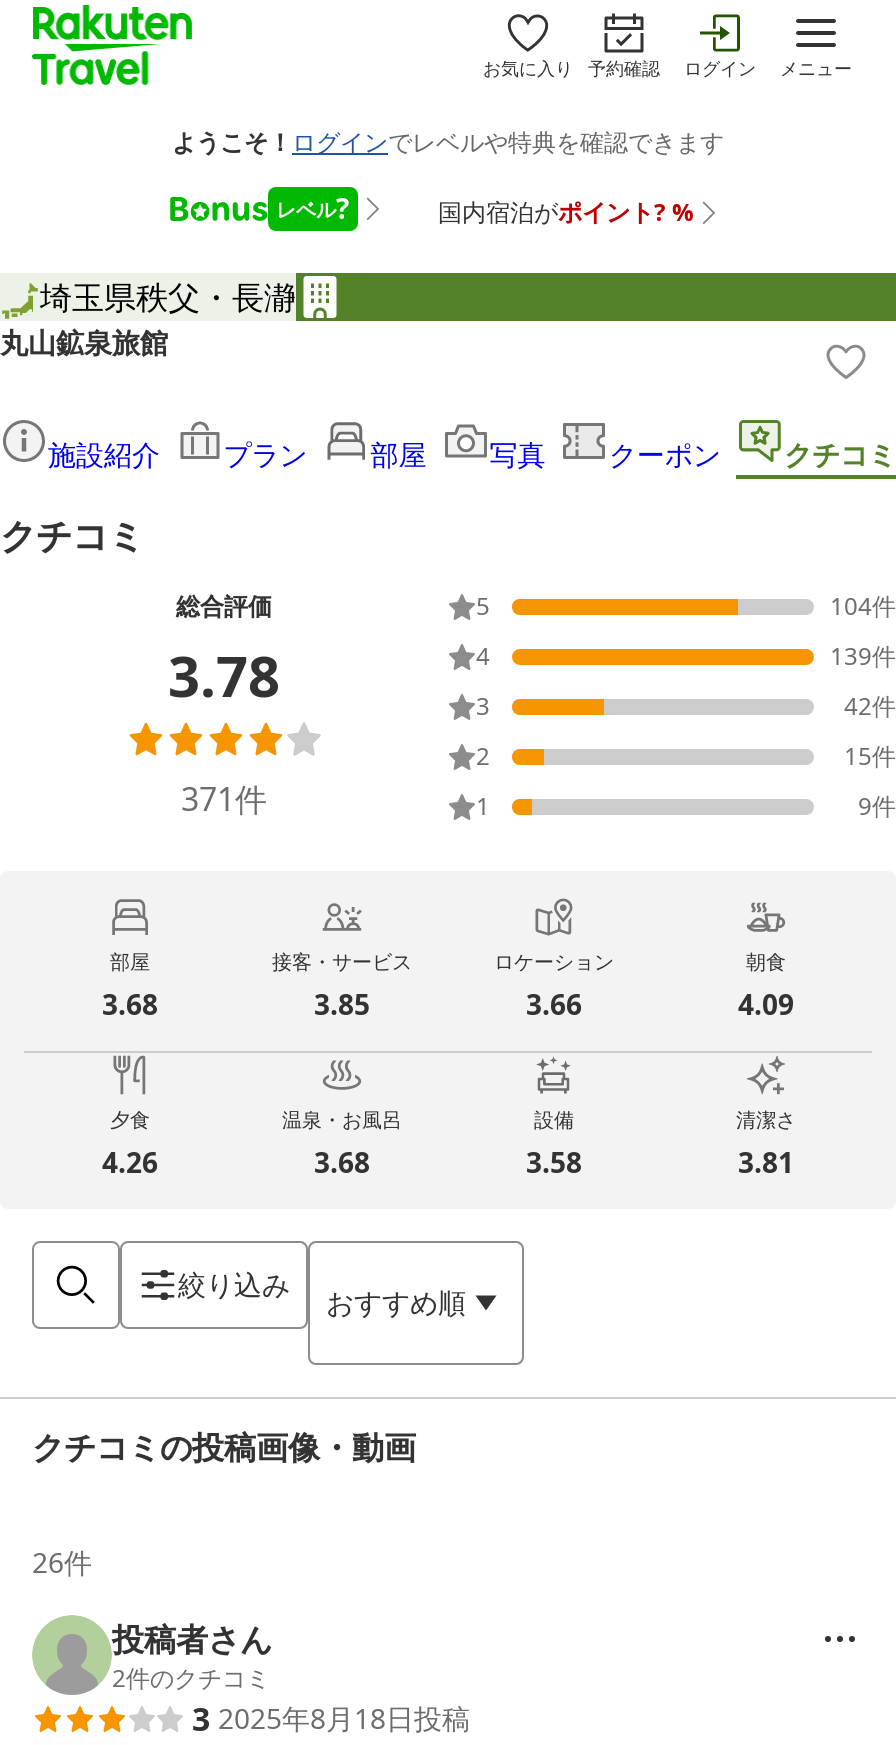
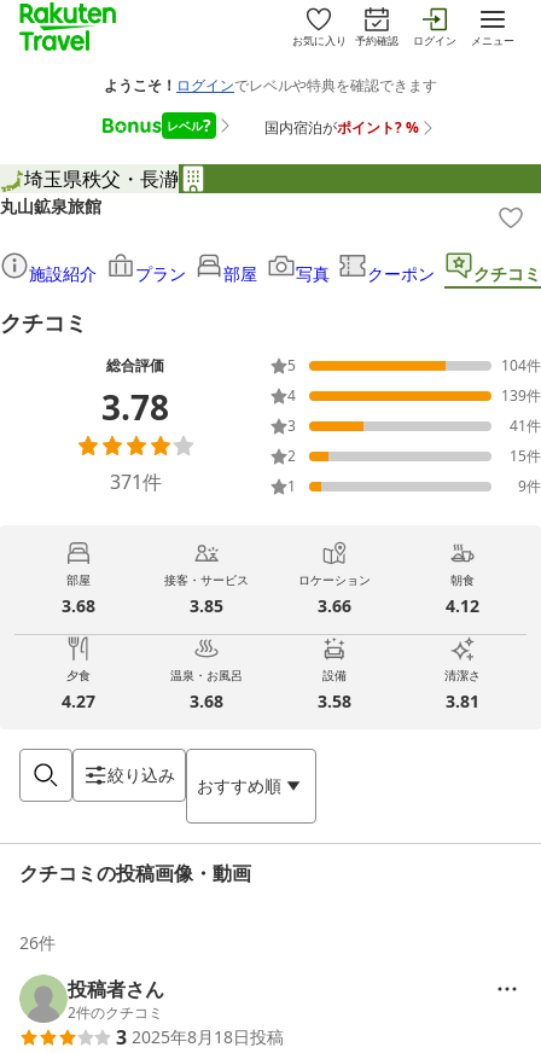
- 42件
+ 41件

- 4.09
+ 4.12

- 4.26
+ 4.27
